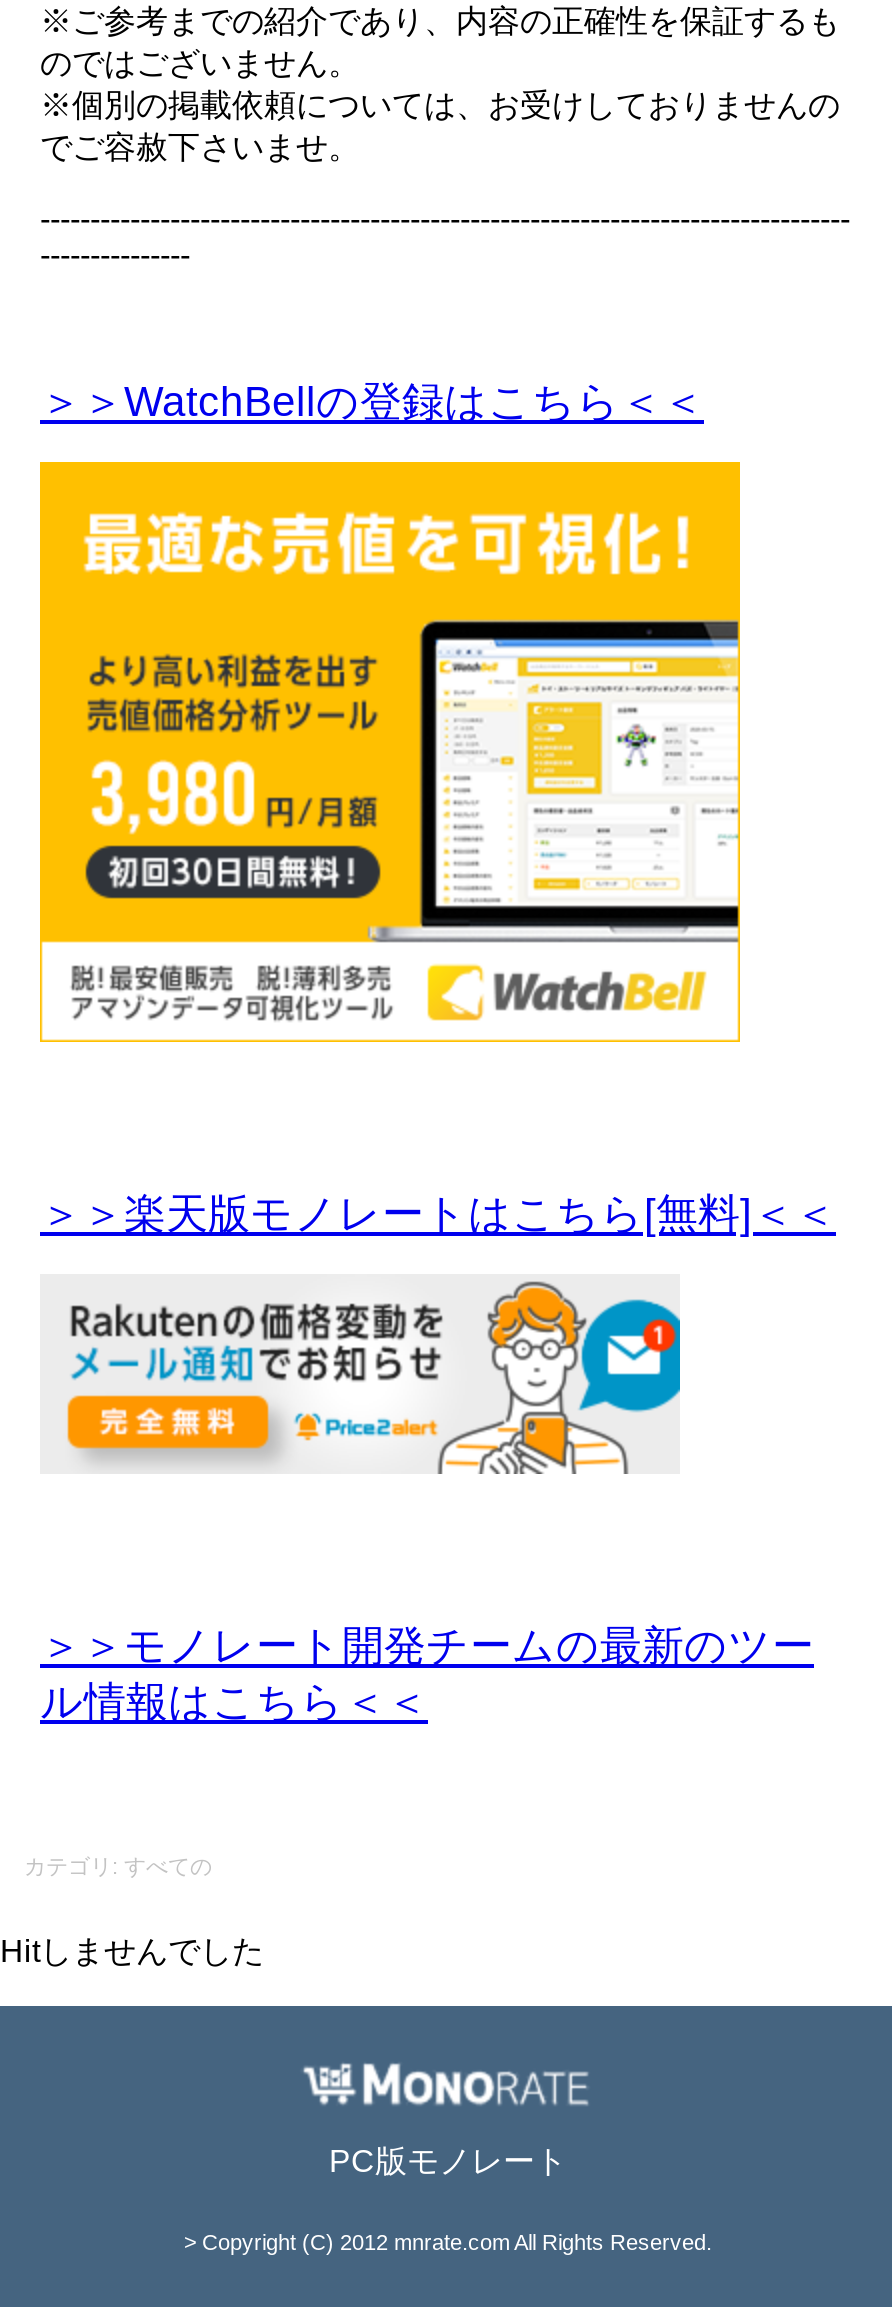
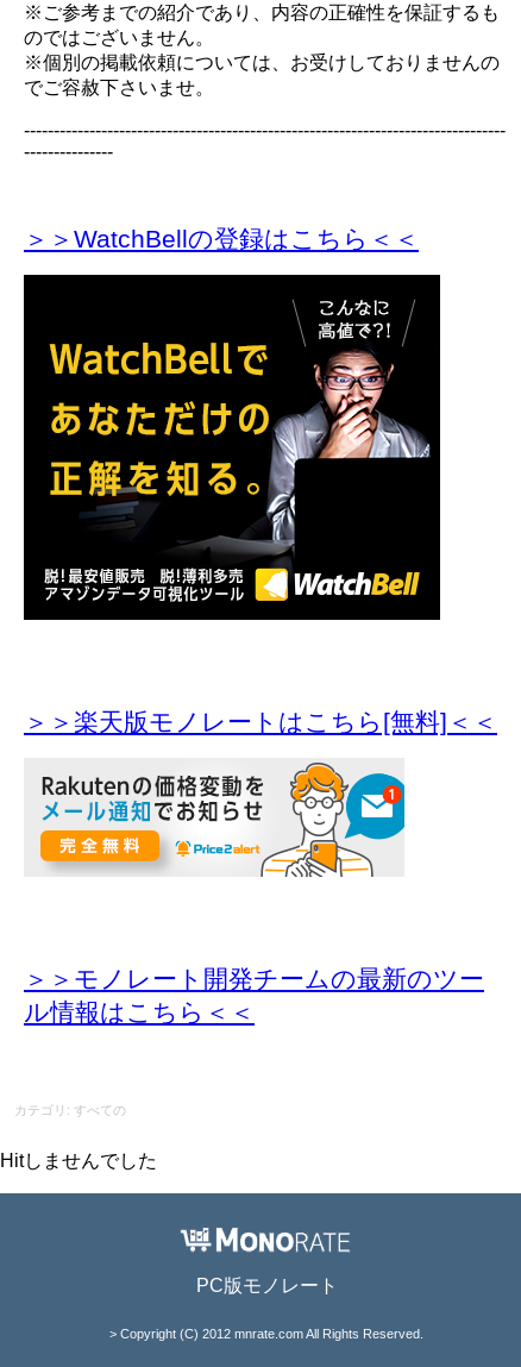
- [image]
+ [image]
